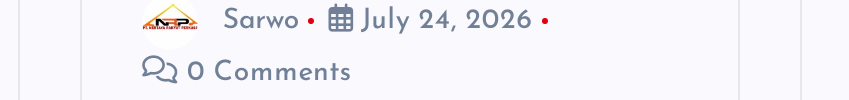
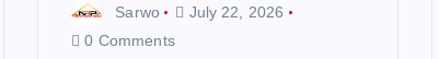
- Sarwo July 24, 2026
+ Sarwo July 22, 2026
